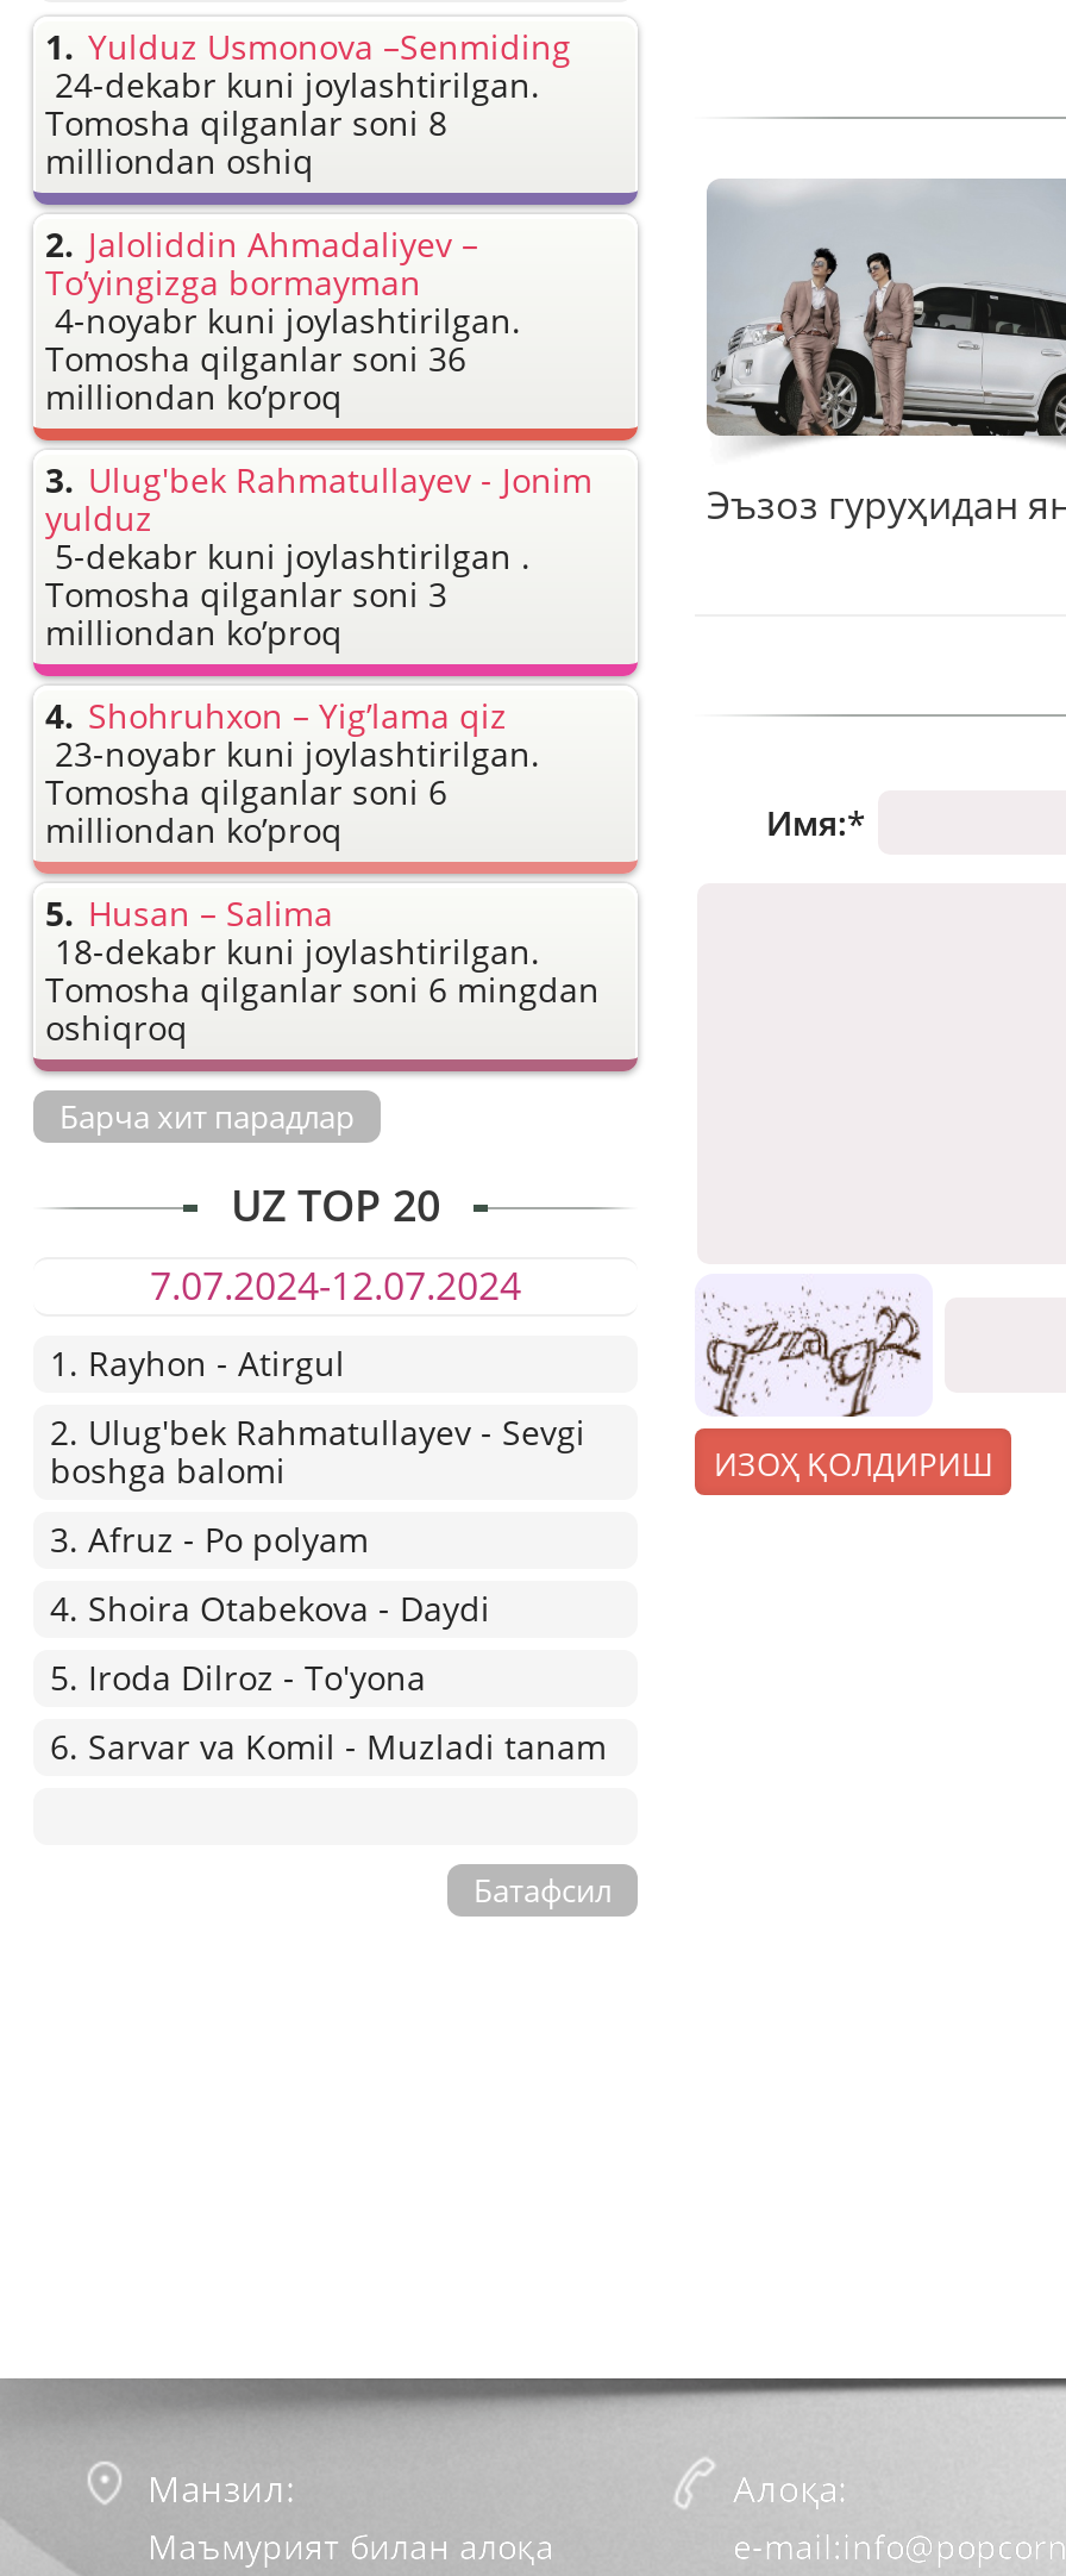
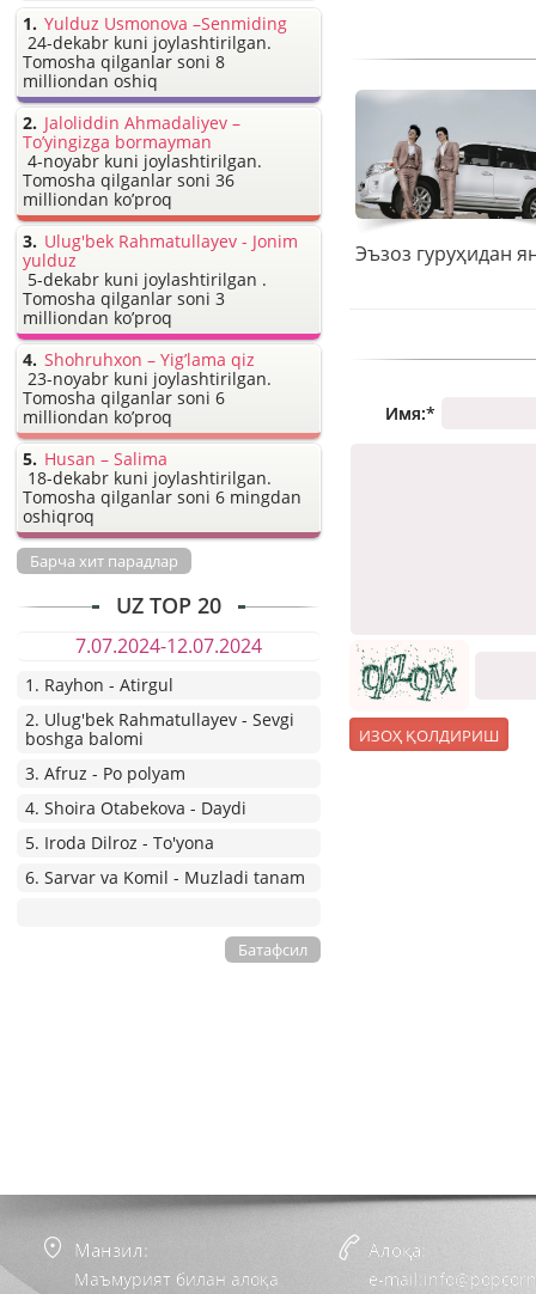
- [image]
+ [image]
